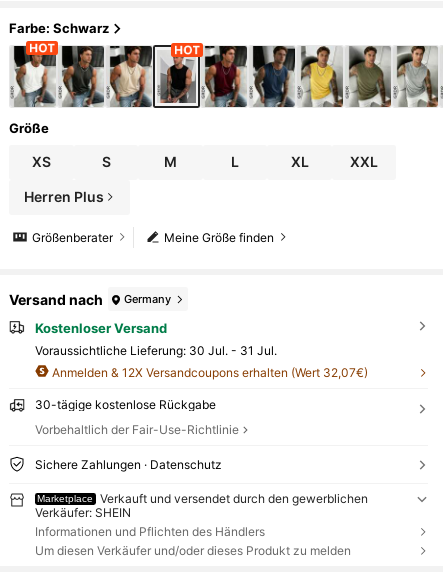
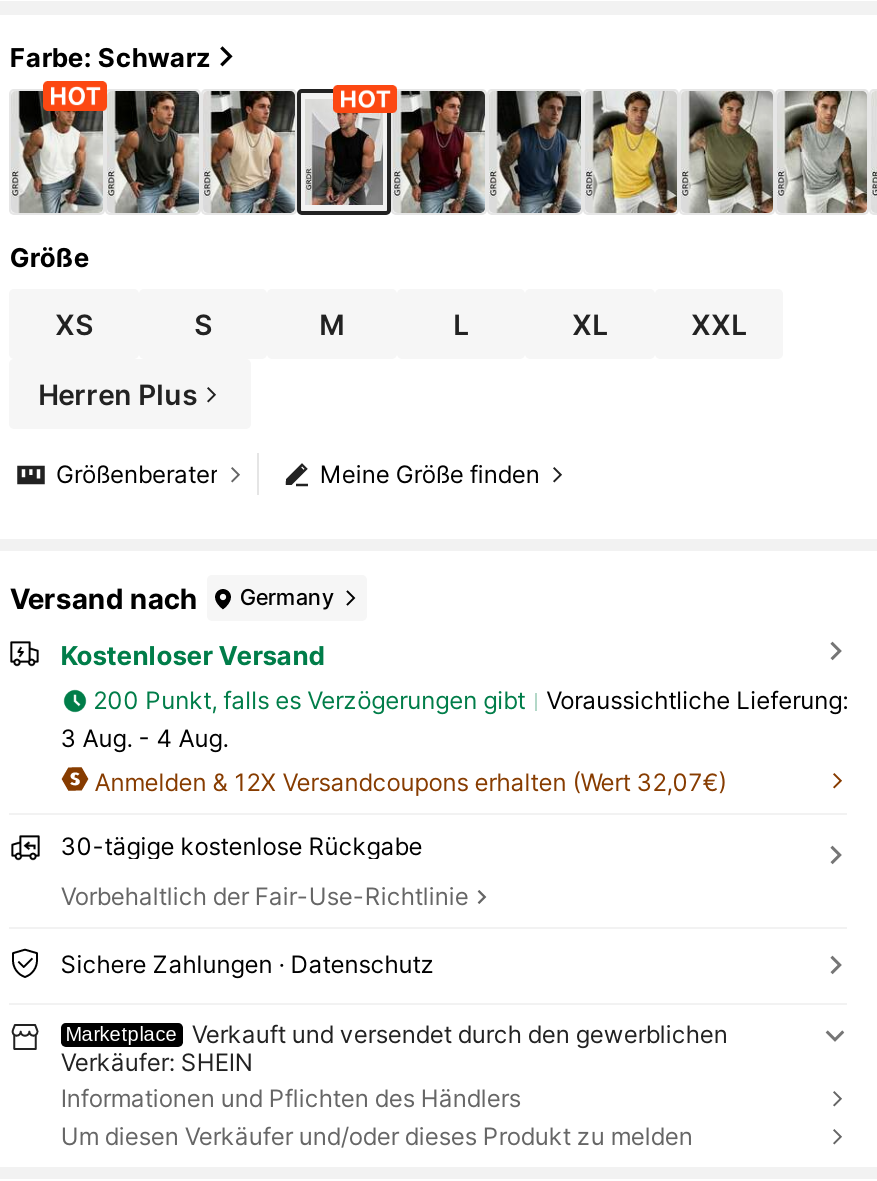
- Voraussichtliche Lieferung: 30 Jul. - 31 Jul.
+ 200 Punkt, falls es Verzögerungen gibt
+ Voraussichtliche Lieferung:
+ 3 Aug. - 4 Aug.
